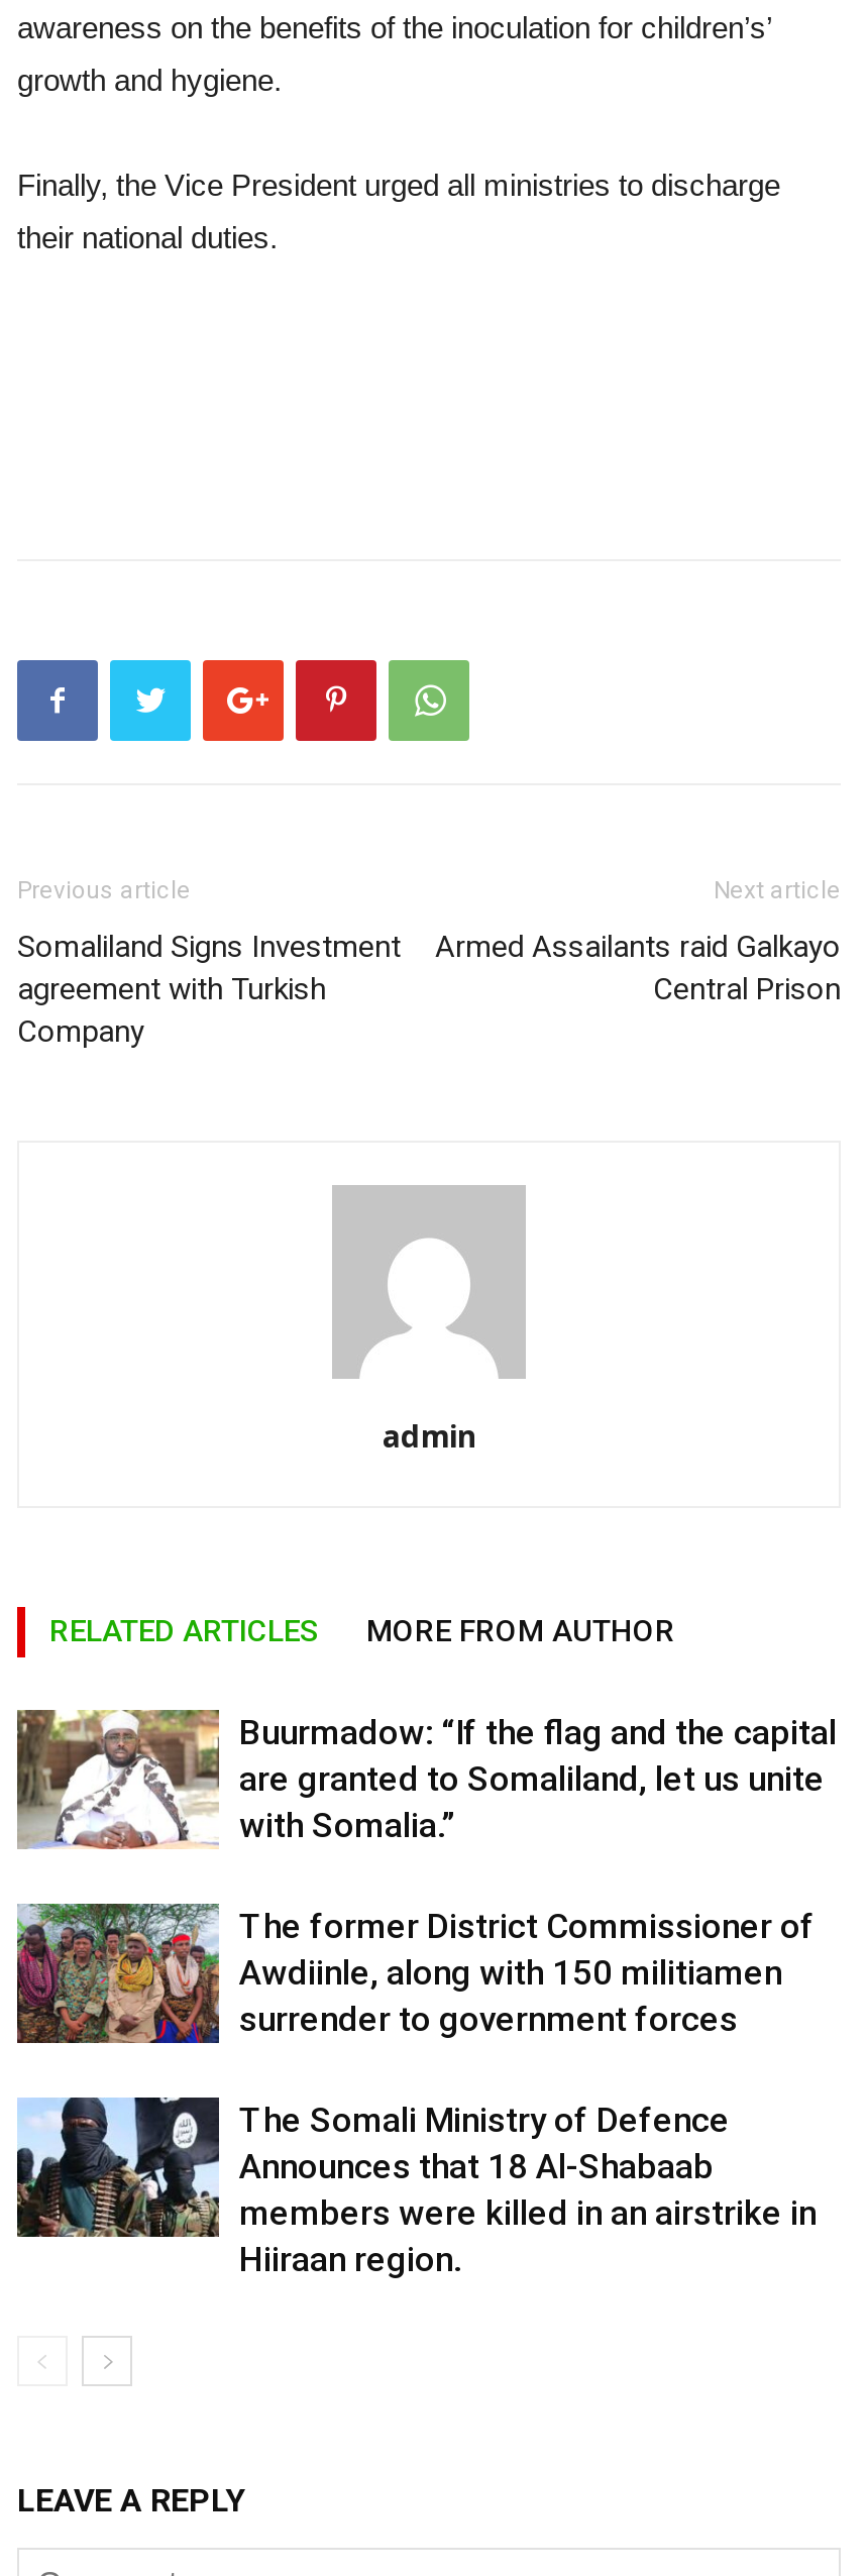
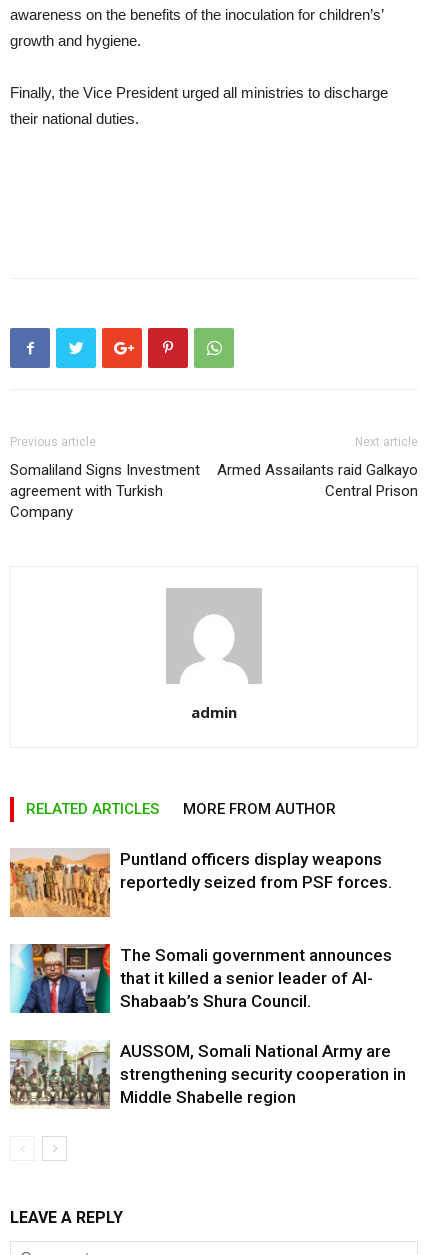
- [image]
- Buurmadow: “If the flag and the capital
- are granted to Somaliland, let us unite
- with Somalia.”
+ [image]
+ Puntland officers display weapons
+ reportedly seized from PSF forces.

- [image]
- The former District Commissioner of
- Awdiinle, along with 150 militiamen
- surrender to government forces
+ [image]
+ The Somali government announces
+ that it killed a senior leader of Al-
+ Shabaab’s Shura Council.

- [image]
- The Somali Ministry of Defence
- Announces that 18 Al-Shabaab
- members were killed in an airstrike in
- Hiiraan region.
+ [image]
+ AUSSOM, Somali National Army are
+ strengthening security cooperation in
+ Middle Shabelle region
